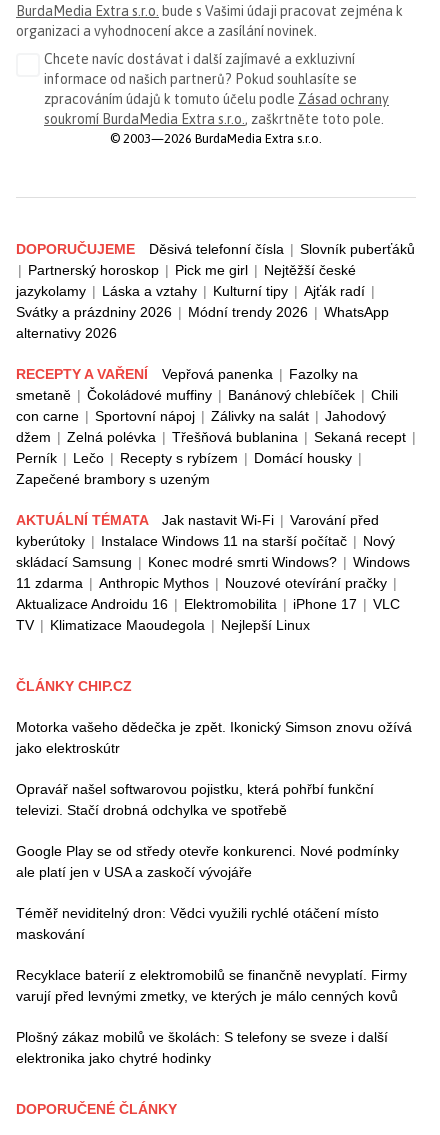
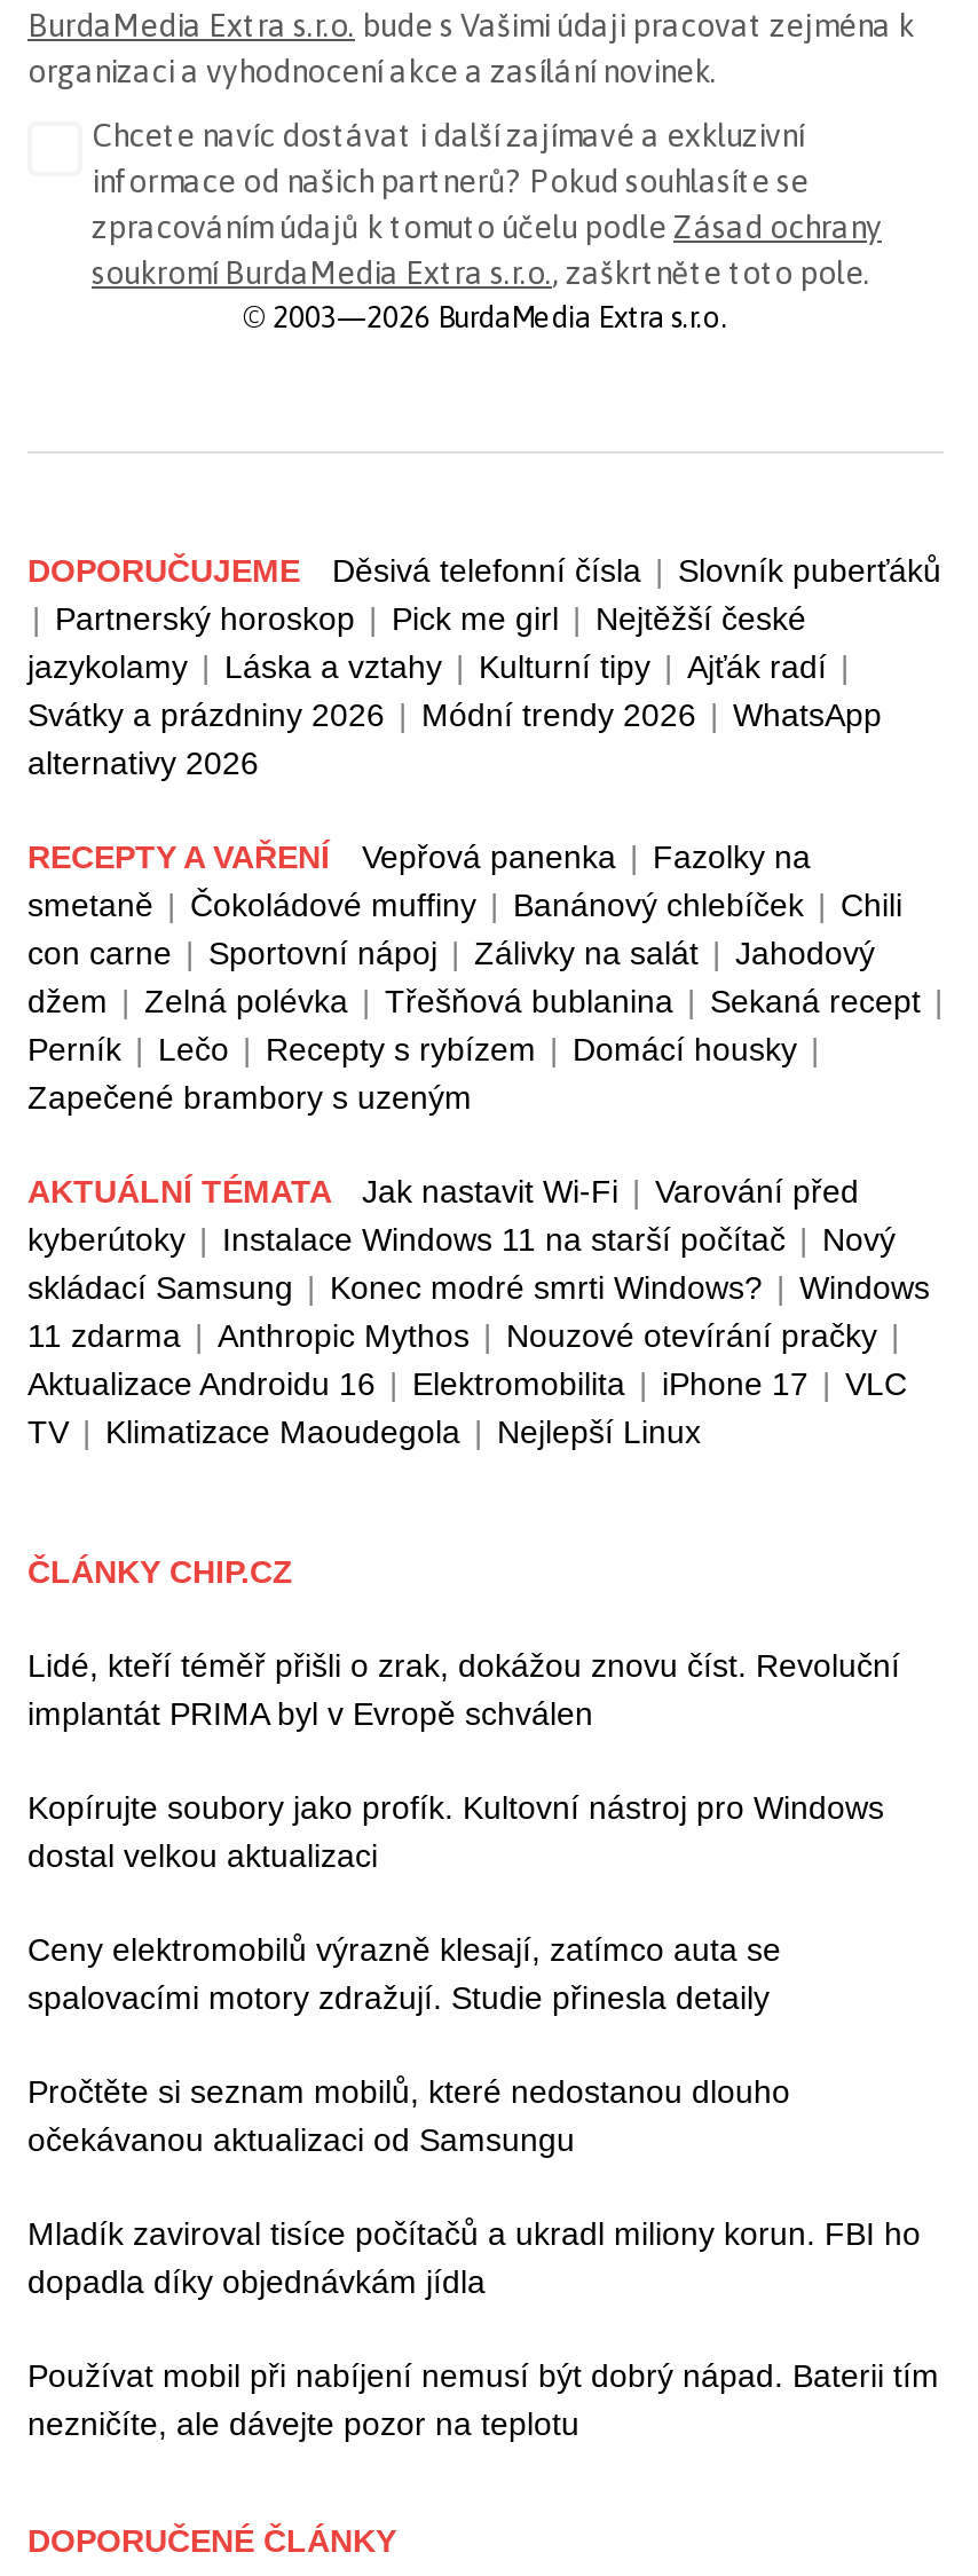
- Motorka vašeho dědečka je zpět. Ikonický Simson znovu ožívá
- jako elektroskútr
+ Lidé, kteří téměř přišli o zrak, dokážou znovu číst. Revoluční
+ implantát PRIMA byl v Evropě schválen

- Opravář našel softwarovou pojistku, která pohřbí funkční
- televizi. Stačí drobná odchylka ve spotřebě
+ Kopírujte soubory jako profík. Kultovní nástroj pro Windows
+ dostal velkou aktualizaci

- Google Play se od středy otevře konkurenci. Nové podmínky
- ale platí jen v USA a zaskočí vývojáře
+ Ceny elektromobilů výrazně klesají, zatímco auta se
+ spalovacími motory zdražují. Studie přinesla detaily

- Téměř neviditelný dron: Vědci využili rychlé otáčení místo
- maskování
+ Pročtěte si seznam mobilů, které nedostanou dlouho
+ očekávanou aktualizaci od Samsungu

- Recyklace baterií z elektromobilů se finančně nevyplatí. Firmy
- varují před levnými zmetky, ve kterých je málo cenných kovů
+ Mladík zaviroval tisíce počítačů a ukradl miliony korun. FBI ho
+ dopadla díky objednávkám jídla

- Plošný zákaz mobilů ve školách: S telefony se sveze i další
- elektronika jako chytré hodinky
+ Používat mobil při nabíjení nemusí být dobrý nápad. Baterii tím
+ nezničíte, ale dávejte pozor na teplotu
